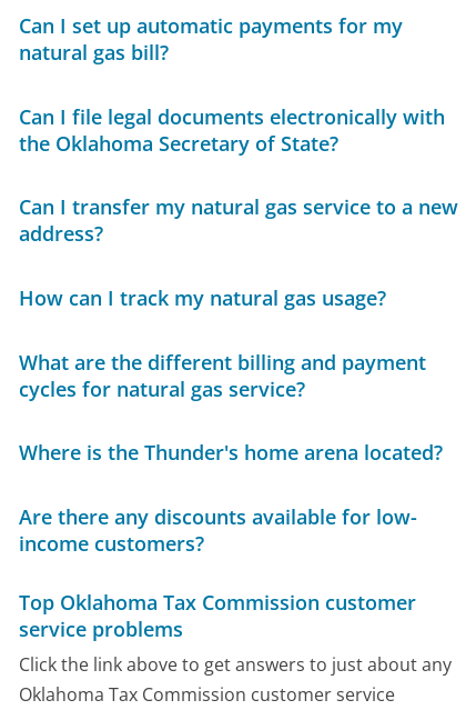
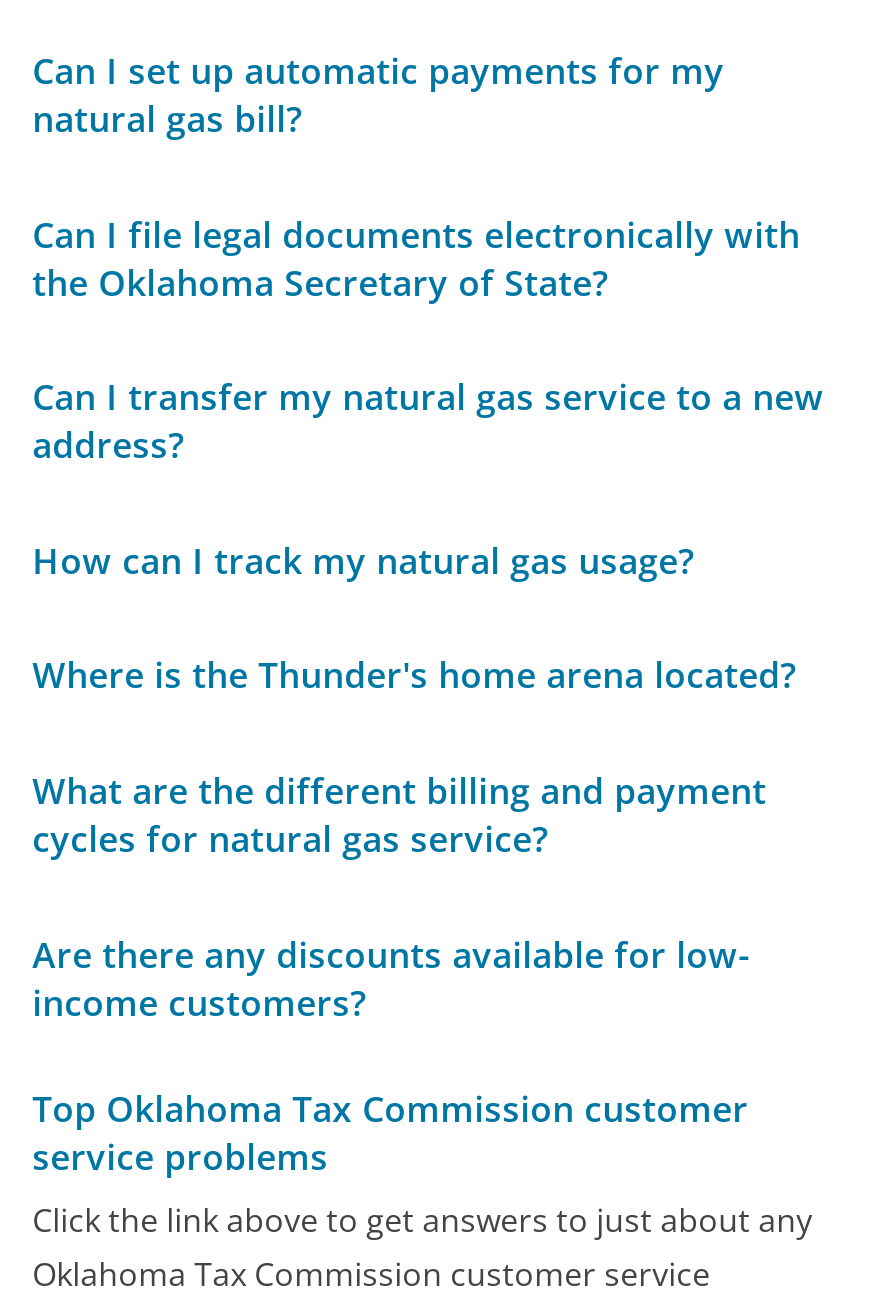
moved down: What are the different billing and payment | cycles for natural gas service?

moved up: Where is the Thunder's home arena located?
